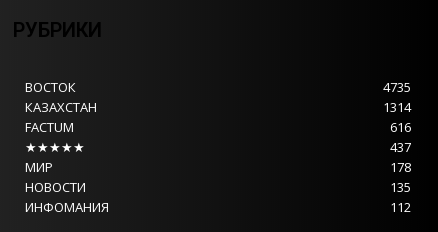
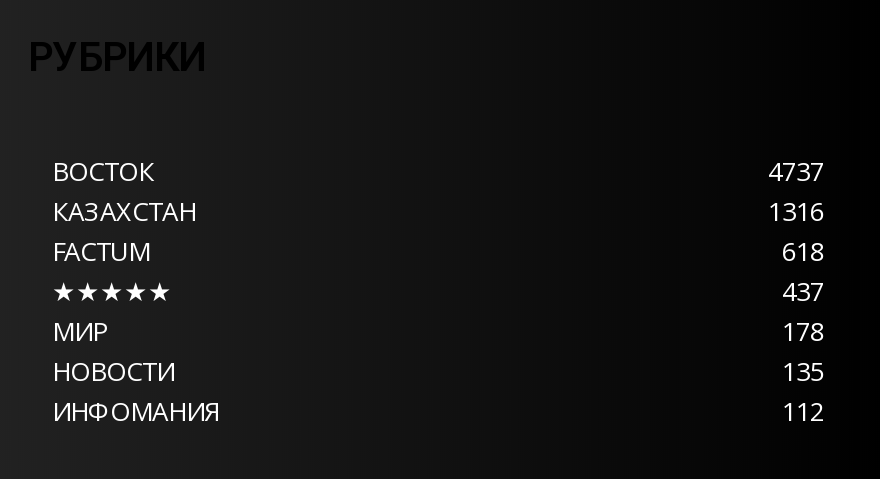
- 4735
+ 4737

- 1314
+ 1316

- 616
+ 618
